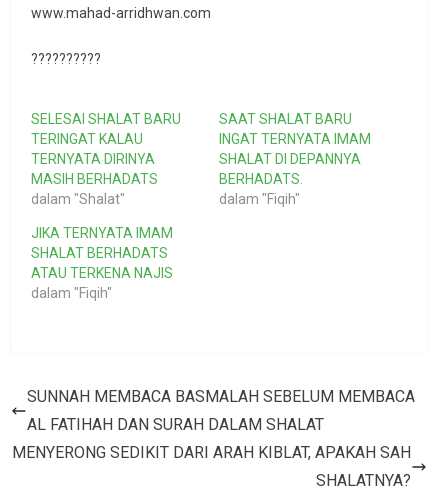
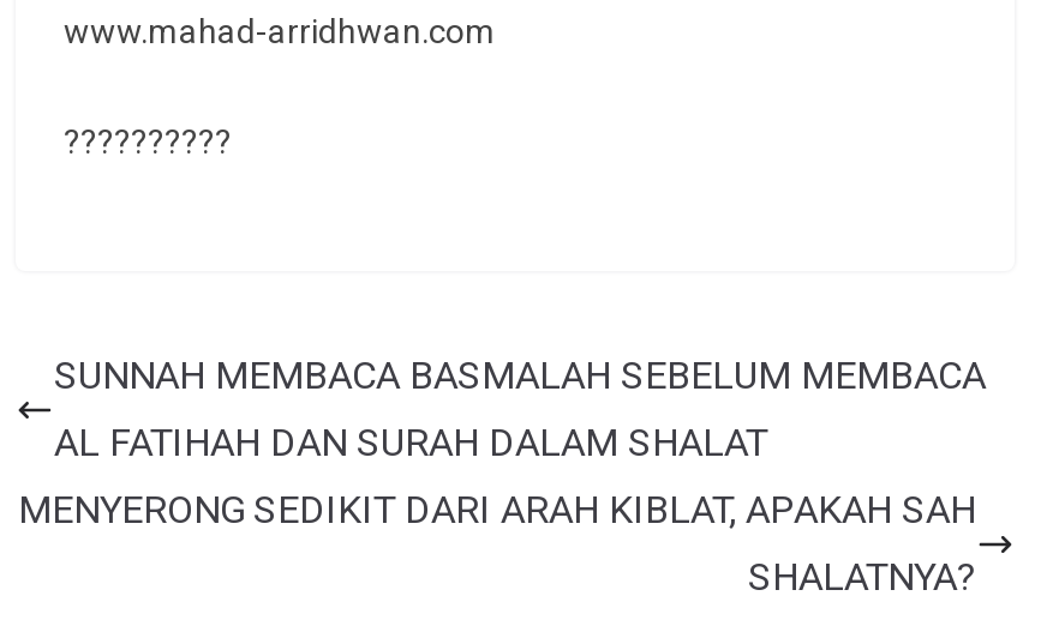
- SELESAI SHALAT BARU
- TERINGAT KALAU
- TERNYATA DIRINYA
- MASIH BERHADATS
- dalam "Shalat"

- SAAT SHALAT BARU
- INGAT TERNYATA IMAM
- SHALAT DI DEPANNYA
- BERHADATS.
- dalam "Fiqih"
- JIKA TERNYATA IMAM
- SHALAT BERHADATS
- ATAU TERKENA NAJIS
- dalam "Fiqih"
